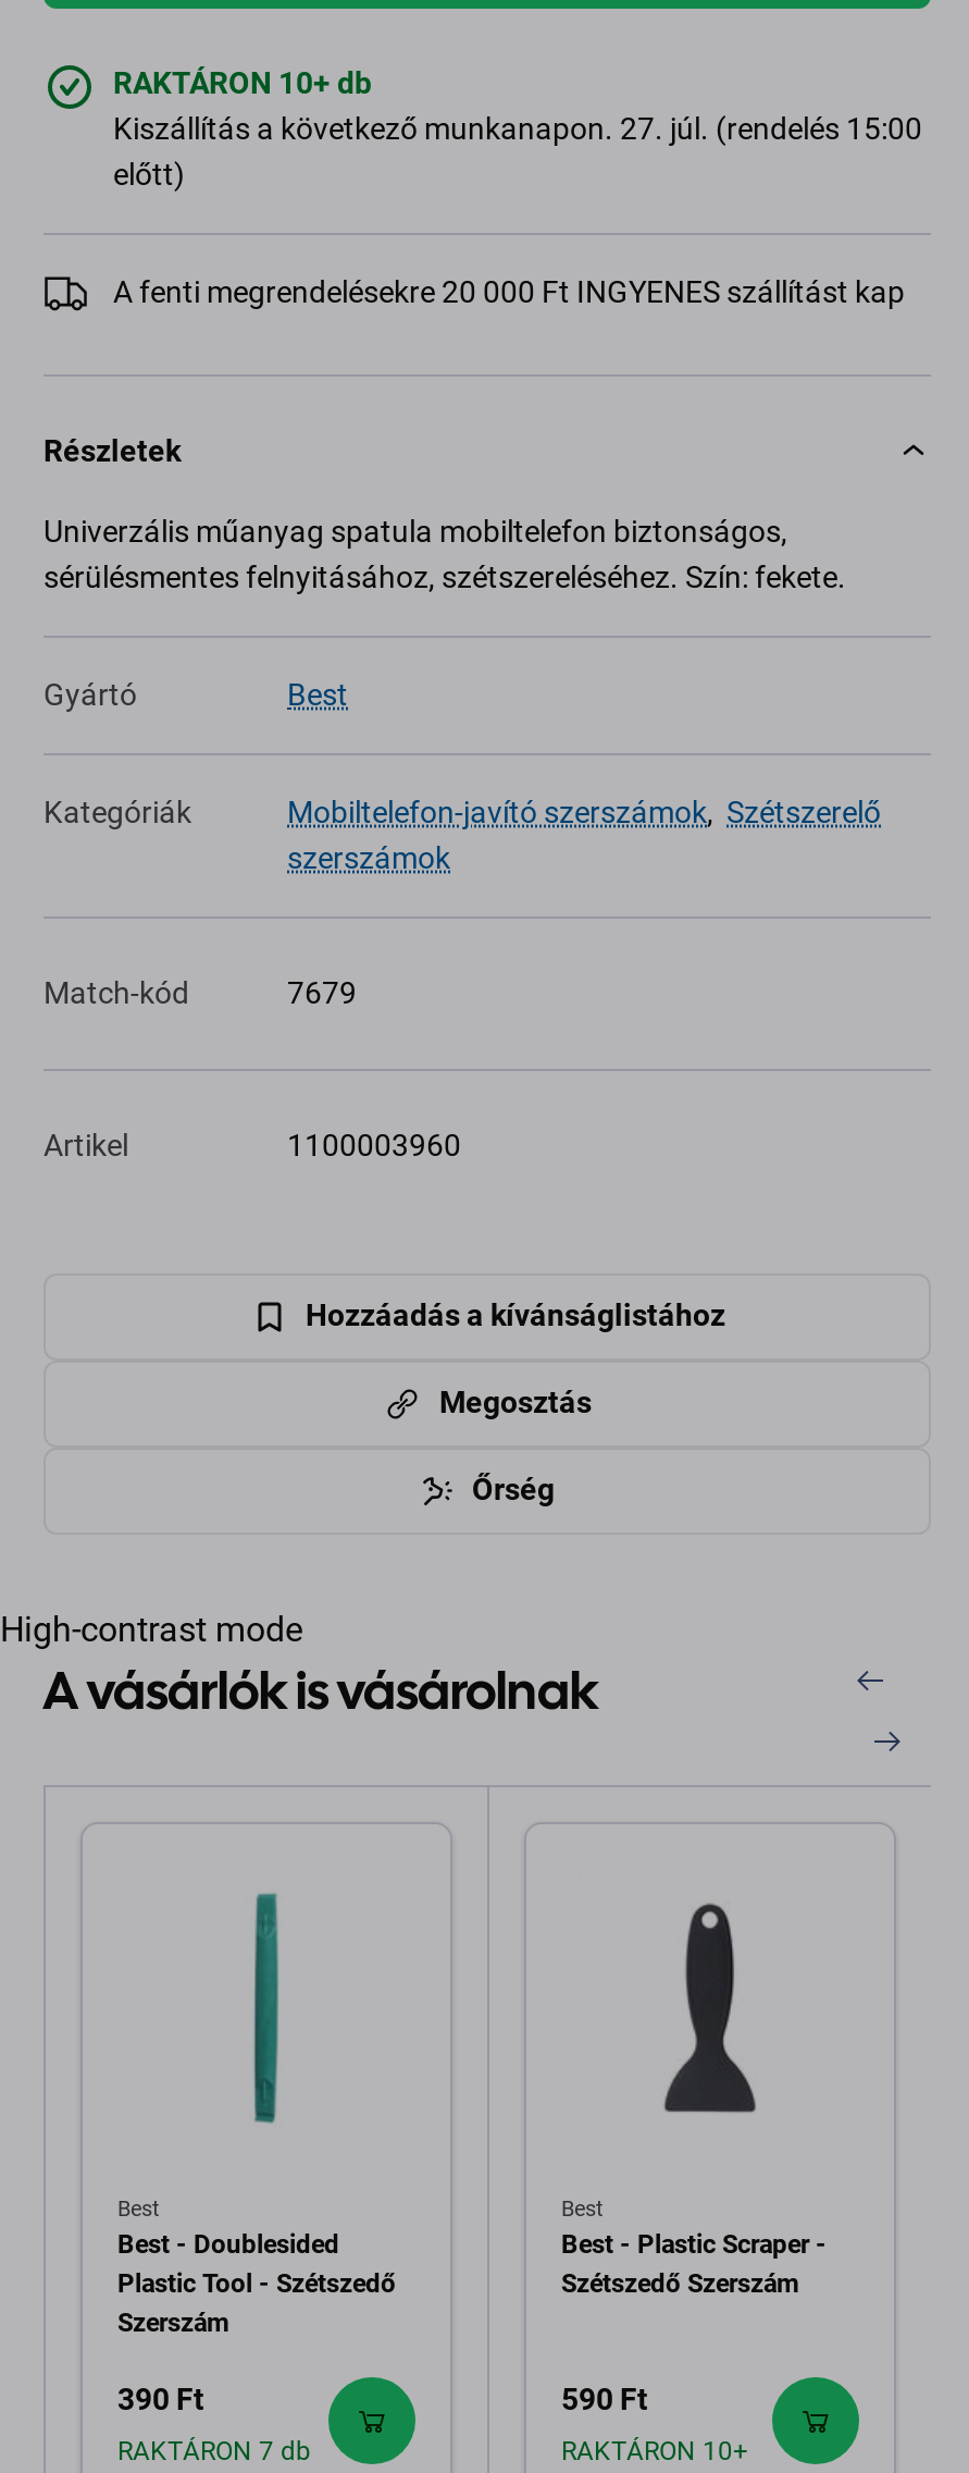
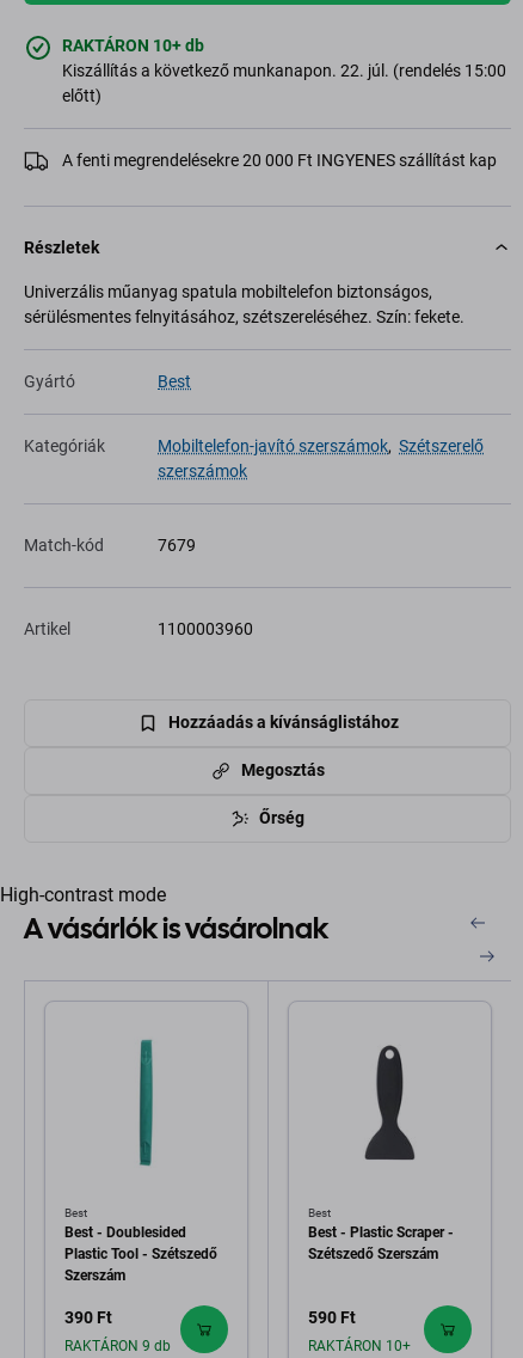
- Kiszállítás a következő munkanapon. 27. júl. (rendelés 15:00
+ Kiszállítás a következő munkanapon. 22. júl. (rendelés 15:00

- RAKTÁRON 7 db
+ RAKTÁRON 9 db
